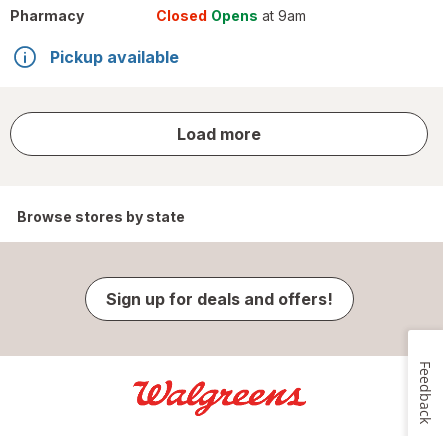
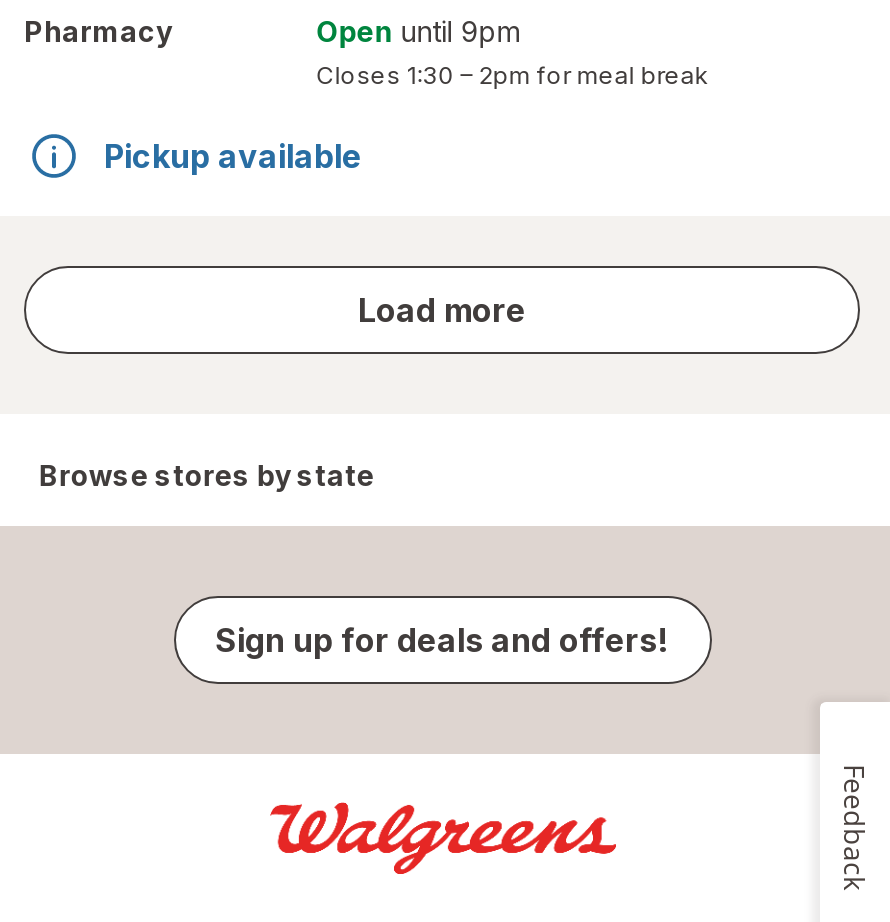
- Closed Opens at 9am
+ Open until 9pm
+ Closes 1:30 – 2pm for meal break
